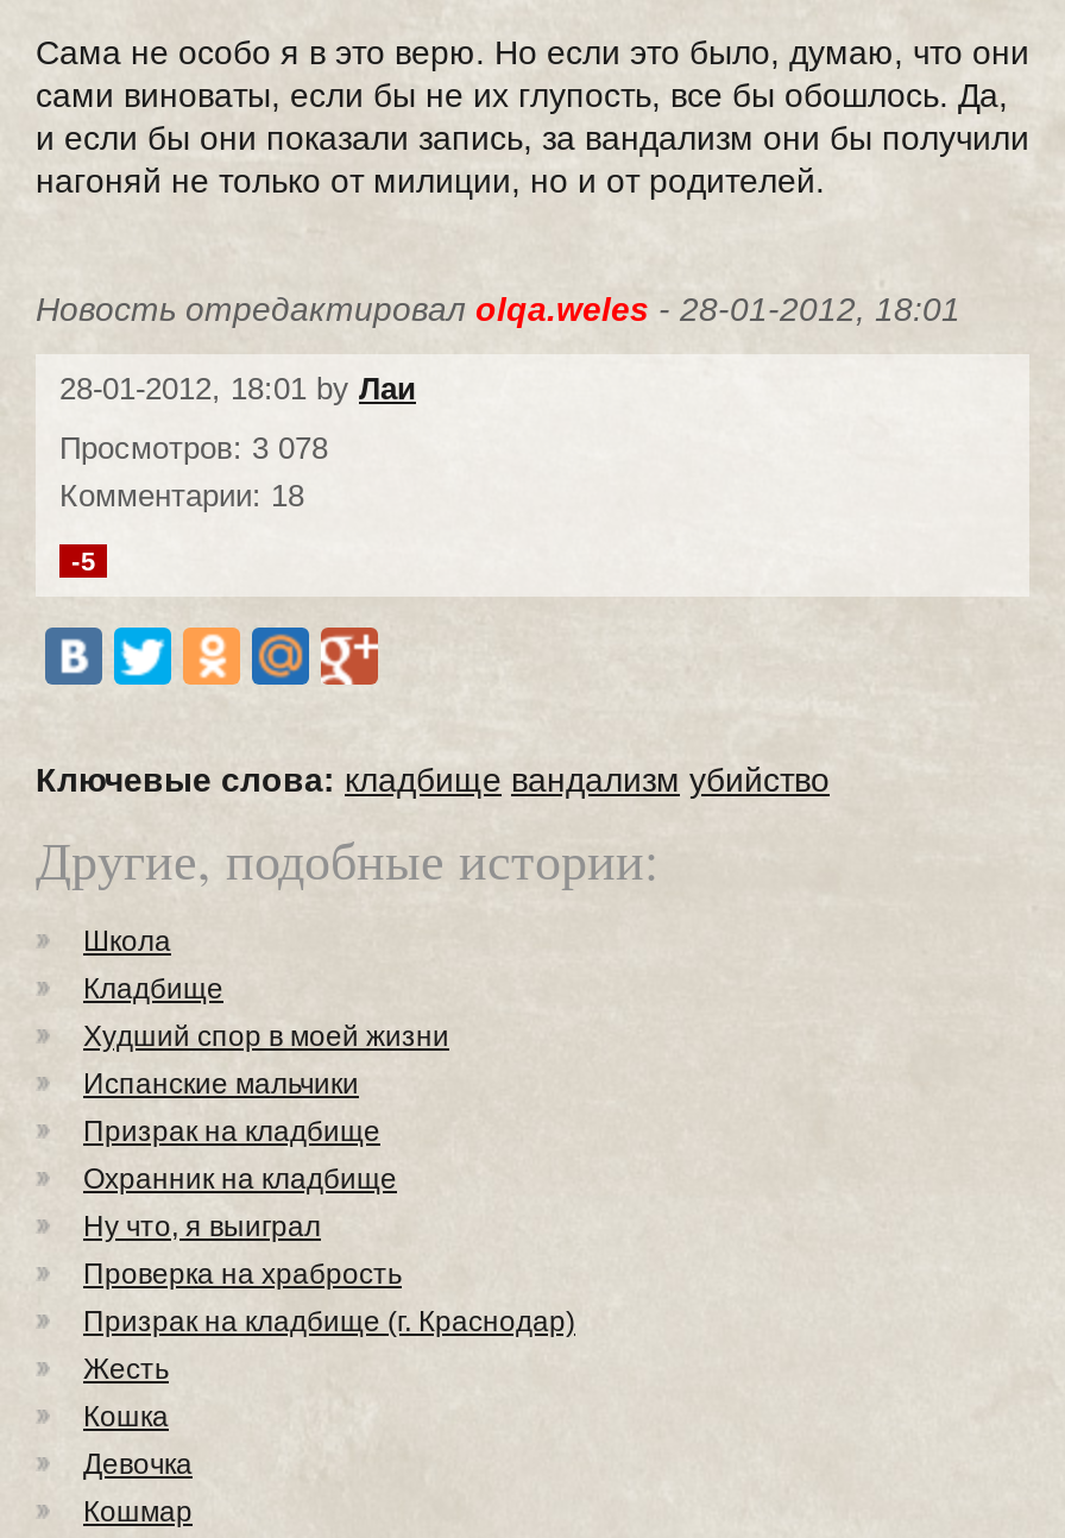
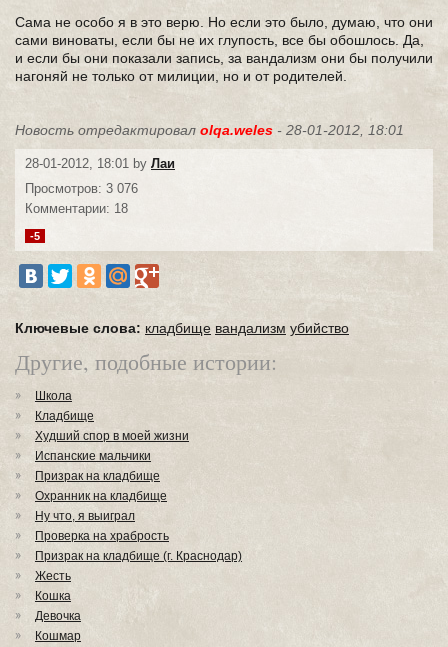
- Просмотров: 3 078
+ Просмотров: 3 076
